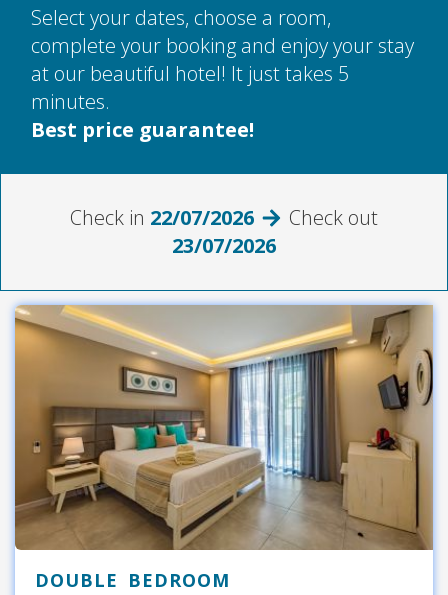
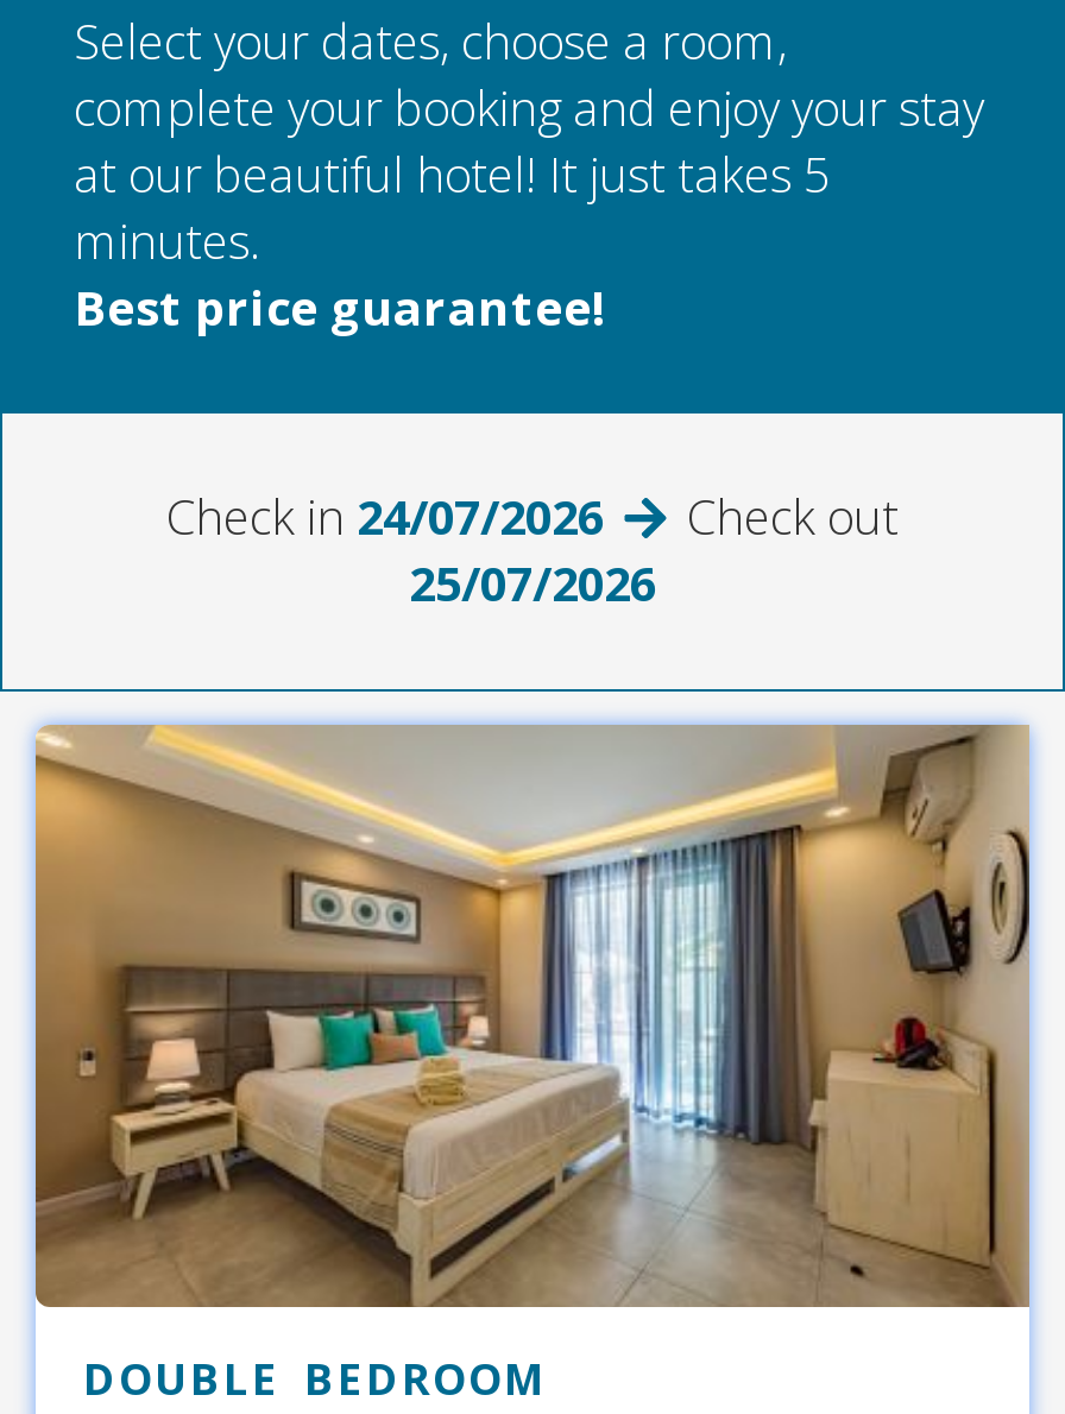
- Check in 22/07/2026 Check out
+ Check in 24/07/2026 Check out

- 23/07/2026
+ 25/07/2026
